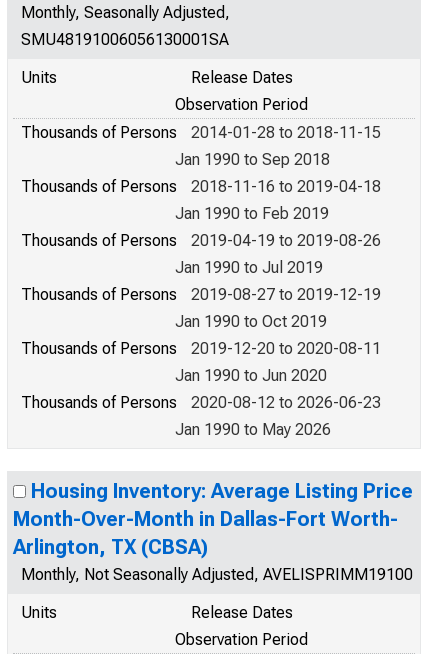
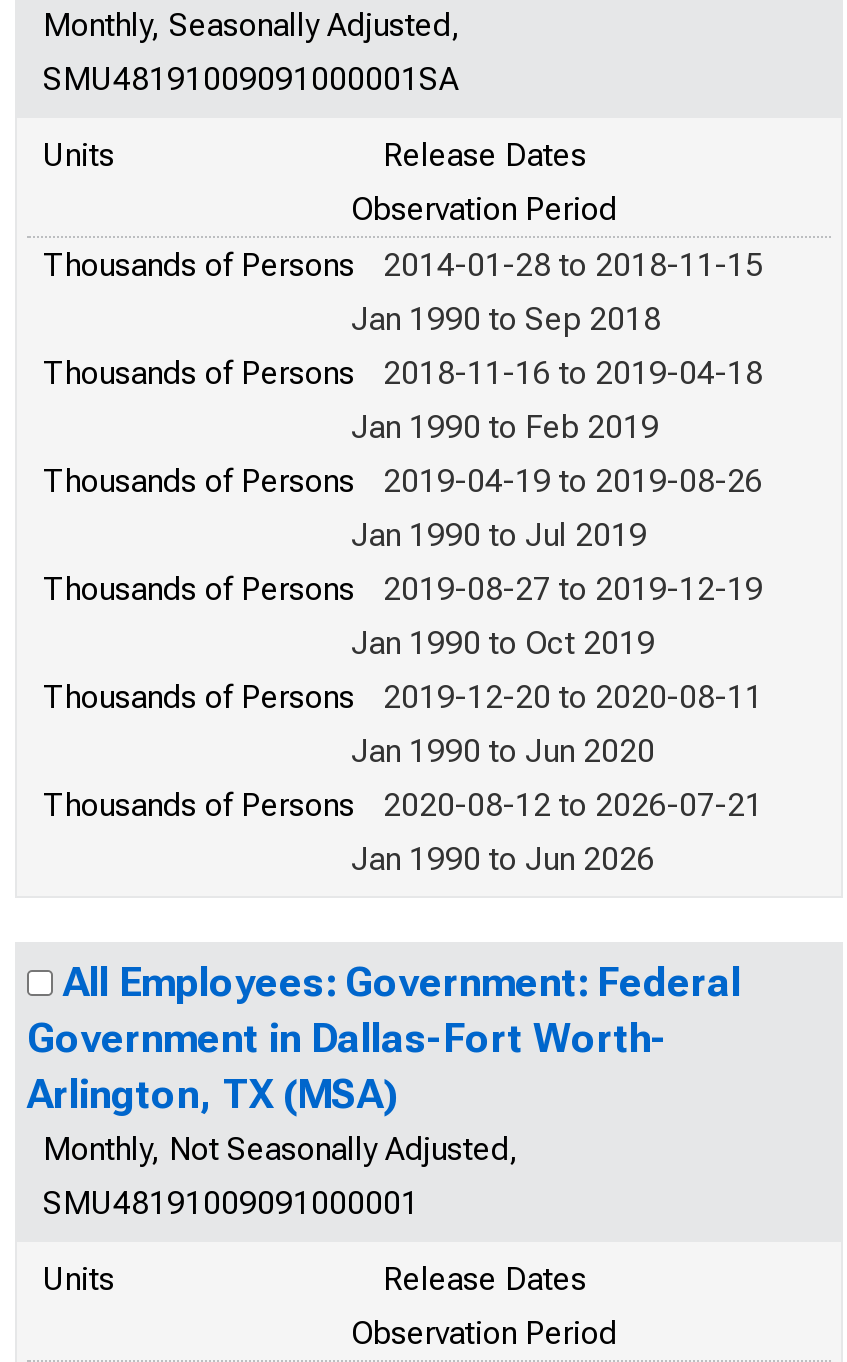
- SMU48191006056130001SA
+ SMU48191009091000001SA

- 2020-08-12 to 2026-06-23
- Jan 1990 to May 2026
+ 2020-08-12 to 2026-07-21
+ Jan 1990 to Jun 2026

- Housing Inventory: Average Listing Price
- Month-Over-Month in Dallas-Fort Worth-
- Arlington, TX (CBSA)
- Monthly, Not Seasonally Adjusted, AVELISPRIMM19100
+ All Employees: Government: Federal
+ Government in Dallas-Fort Worth-
+ Arlington, TX (MSA)
+ Monthly, Not Seasonally Adjusted,
+ SMU48191009091000001
